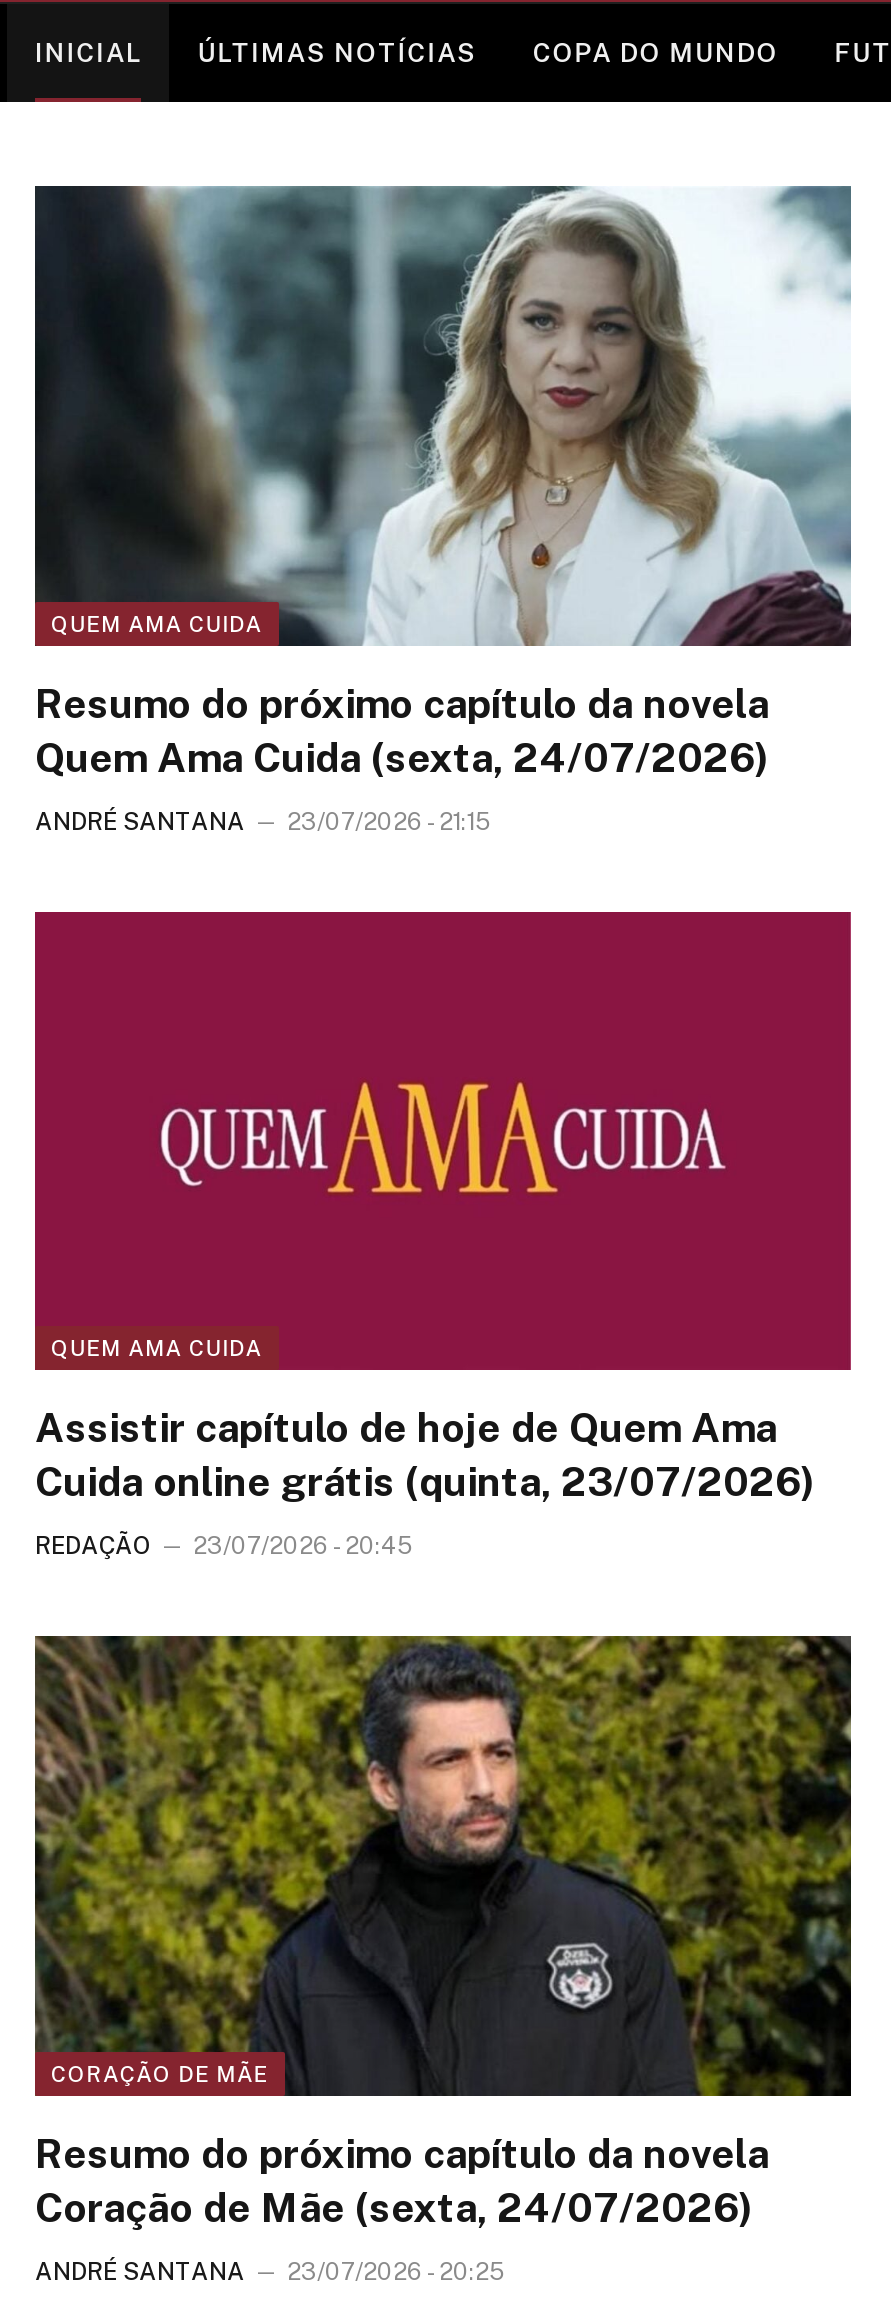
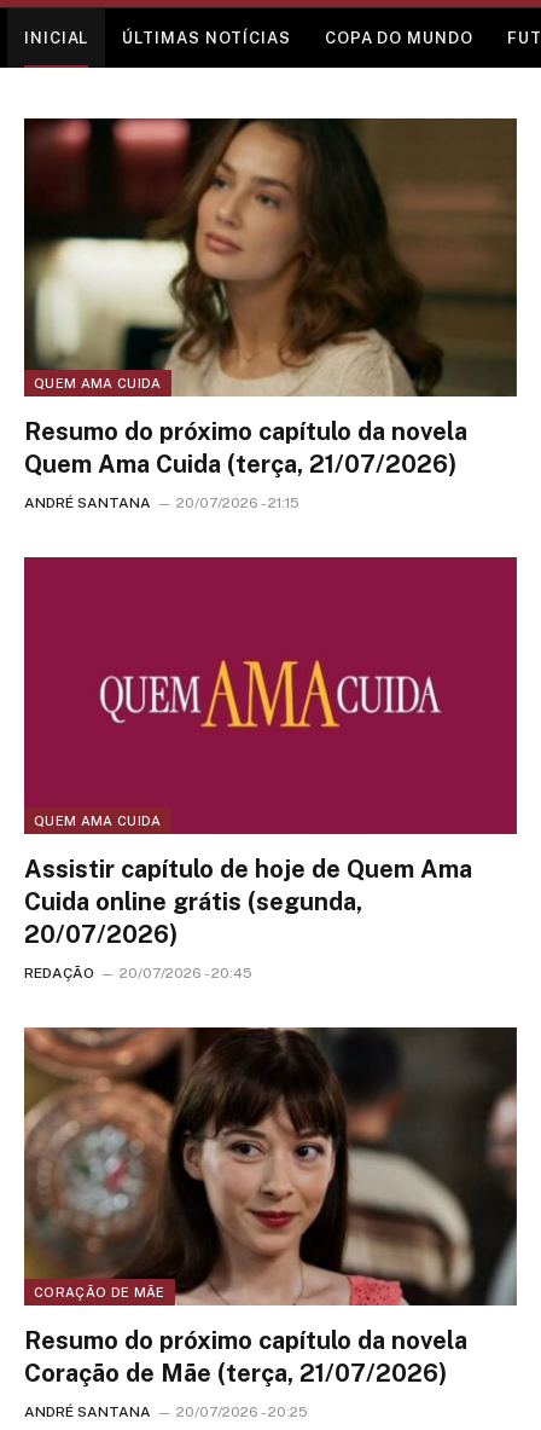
- [image]
+ [image]

- Quem Ama Cuida (sexta, 24/07/2026)
+ Quem Ama Cuida (terça, 21/07/2026)

- ANDRÉ SANTANA 23/07/2026 - 21:15
+ ANDRÉ SANTANA 20/07/2026 - 21:15

- Cuida online grátis (quinta, 23/07/2026)
+ Cuida online grátis (segunda,
+ 20/07/2026)

- REDAÇÃO 23/07/2026 - 20:45
+ REDAÇÃO 20/07/2026 - 20:45

- [image]
+ [image]

- Coração de Mãe (sexta, 24/07/2026)
+ Coração de Mãe (terça, 21/07/2026)

- ANDRÉ SANTANA 23/07/2026 - 20:25
+ ANDRÉ SANTANA 20/07/2026 - 20:25
